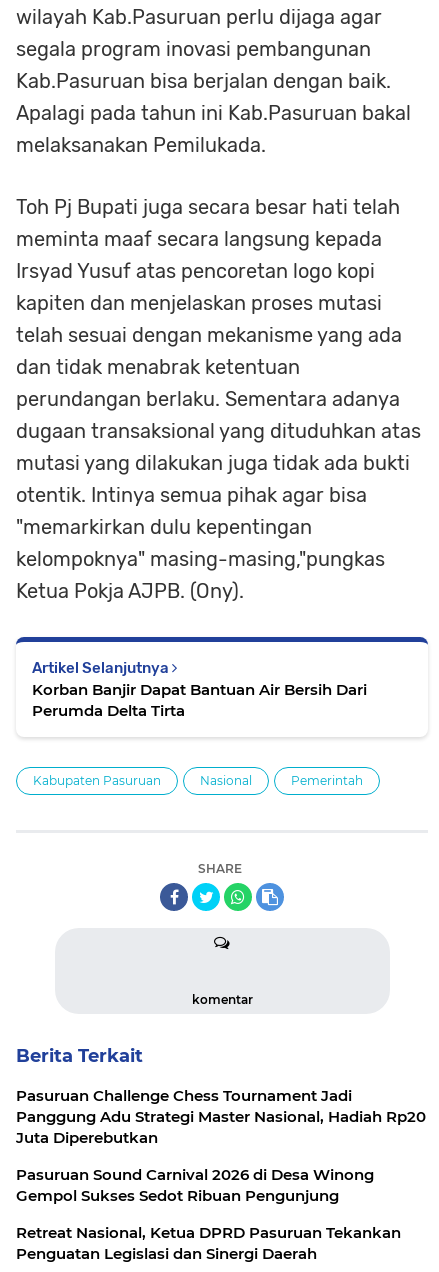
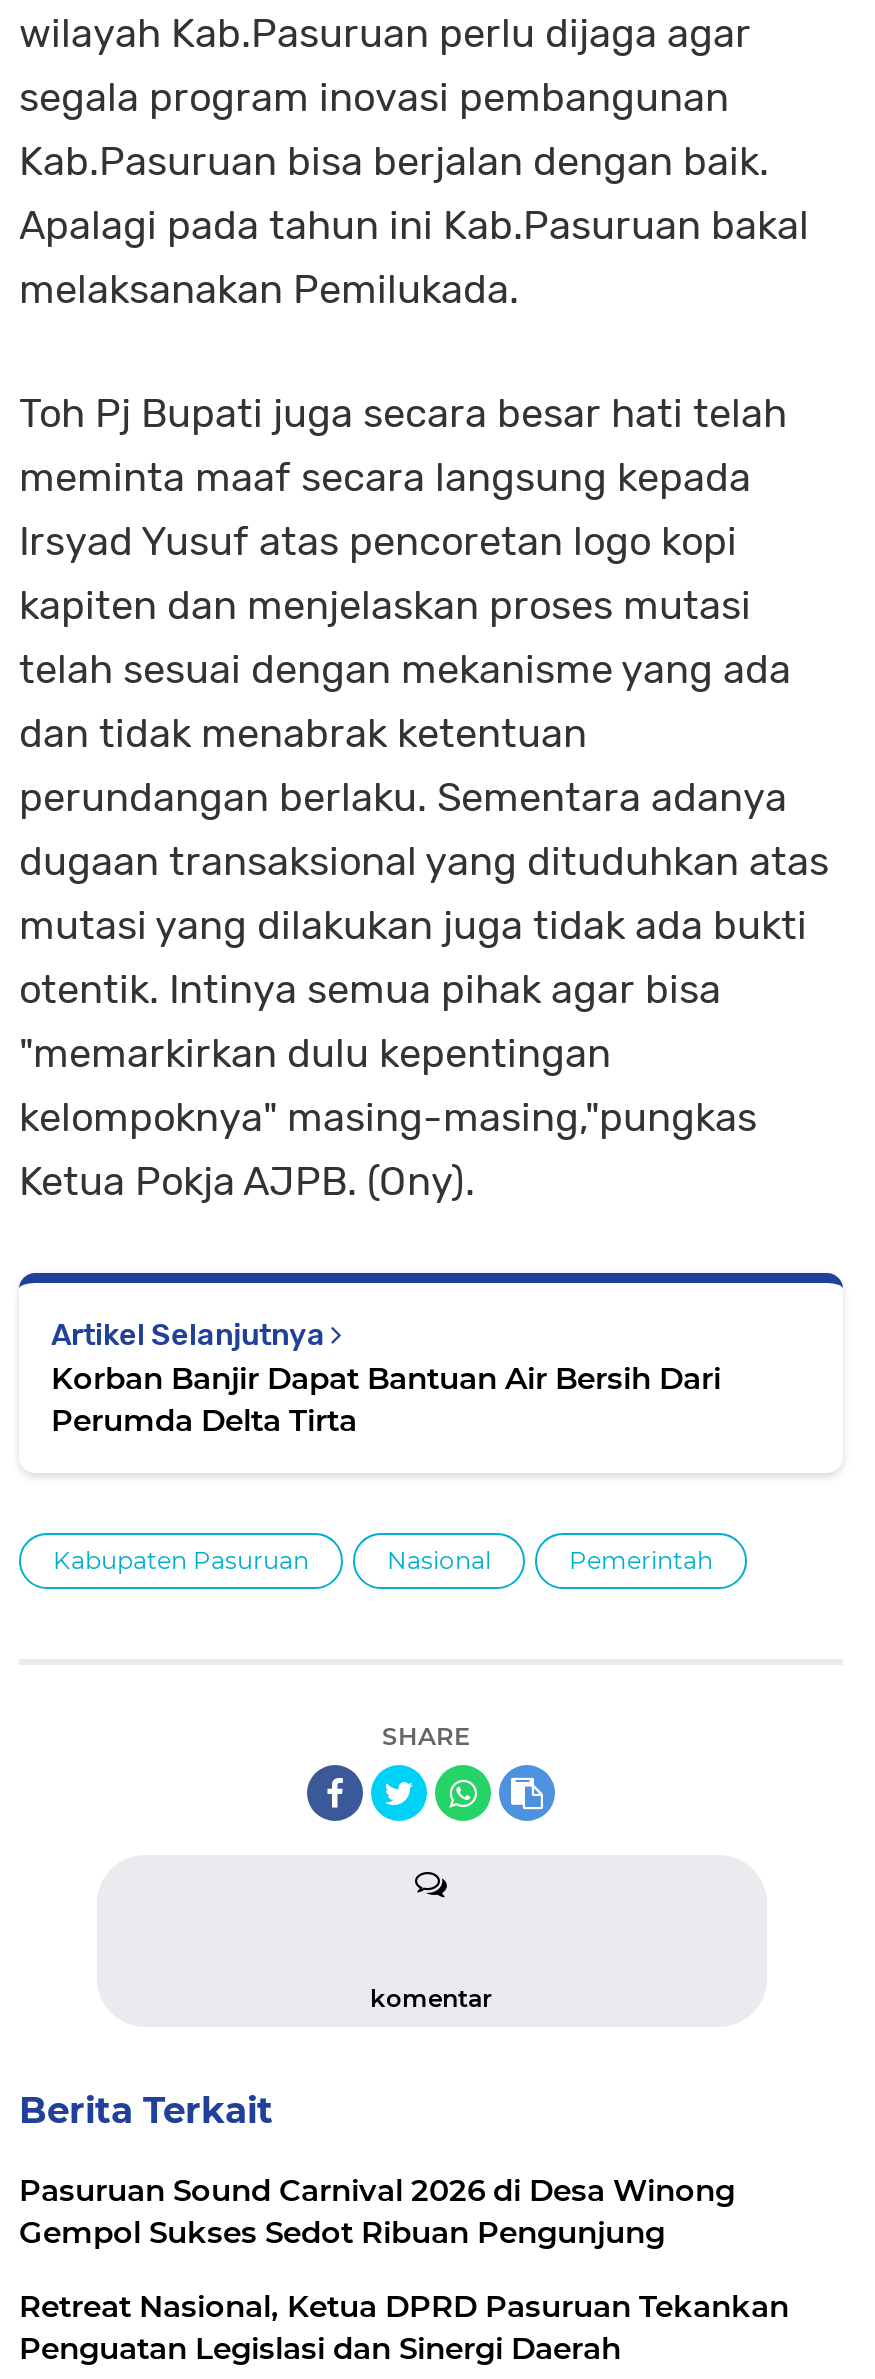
- Pasuruan Challenge Chess Tournament Jadi
- Panggung Adu Strategi Master Nasional, Hadiah Rp20
- Juta Diperebutkan
